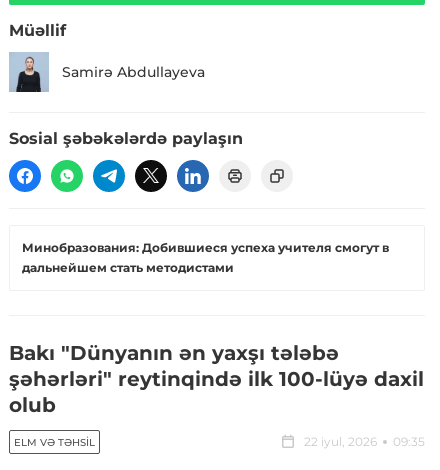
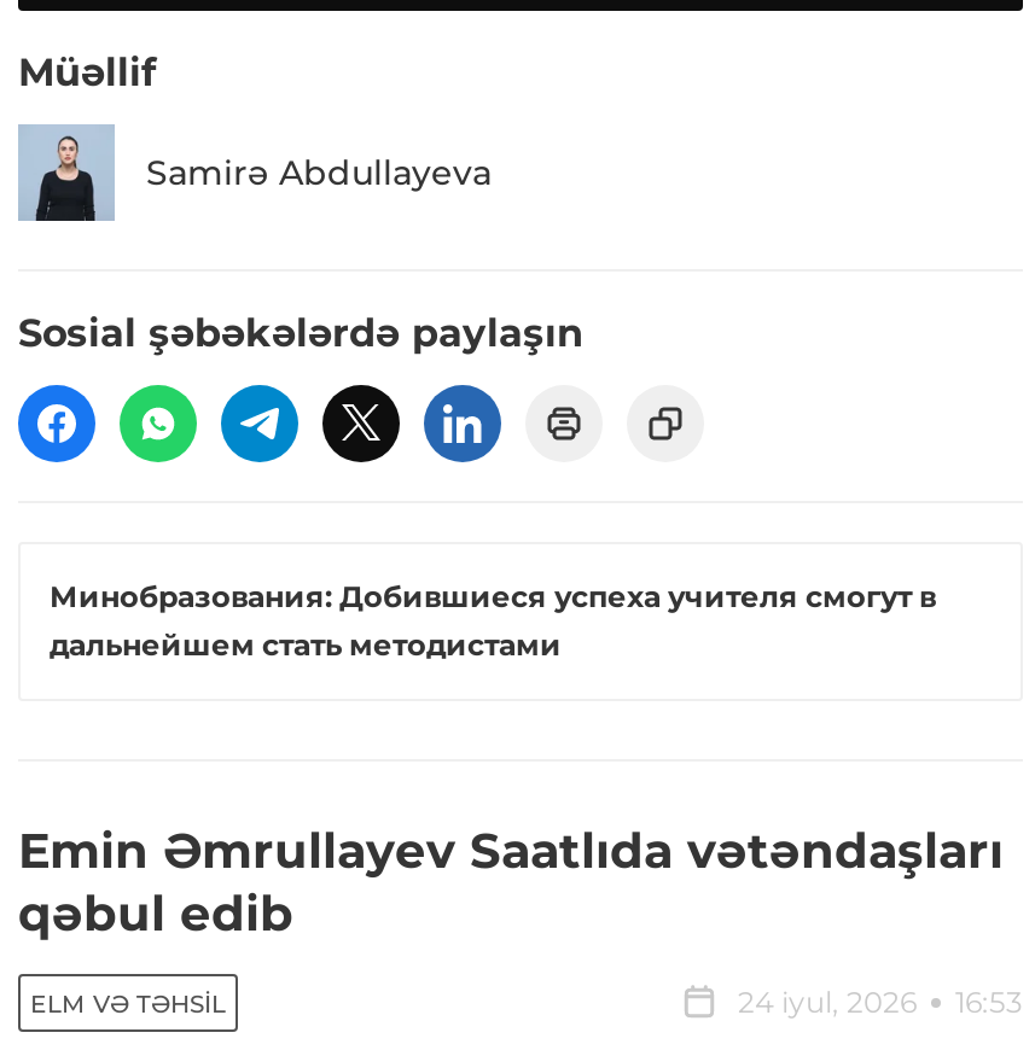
- Bakı "Dünyanın ən yaxşı tələbə
- şəhərləri" reytinqində ilk 100-lüyə daxil
- olub
+ Emin Əmrullayev Saatlıda vətəndaşları
+ qəbul edib

- 22 iyul, 2026
- 09:35
+ 24 iyul, 2026
+ 16:53
